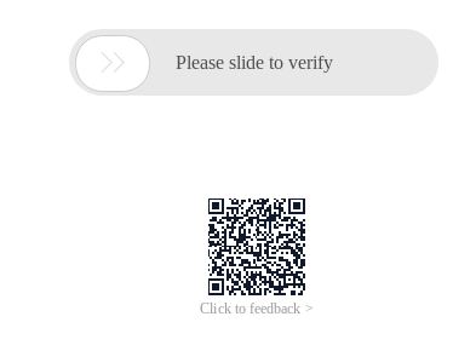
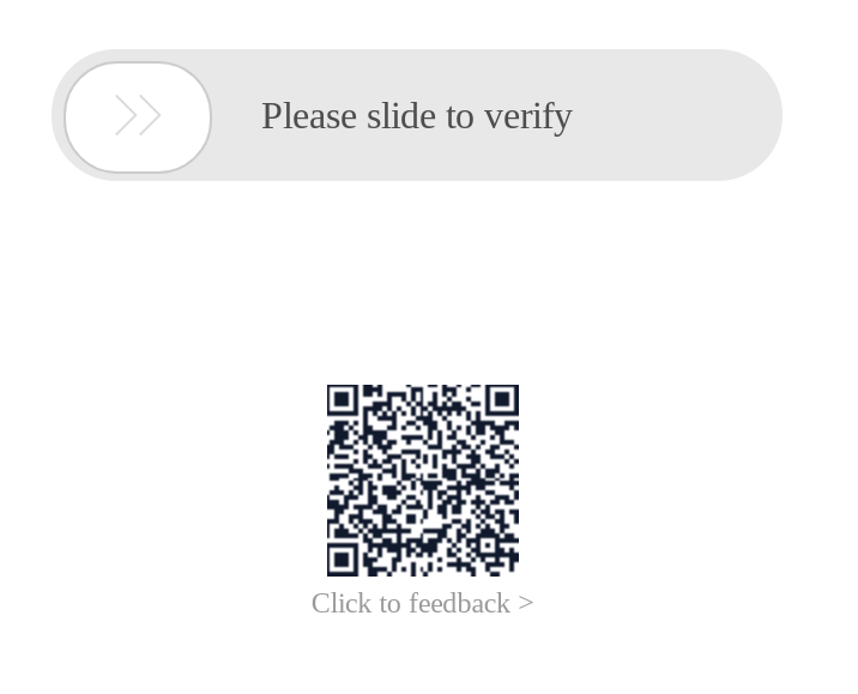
- [image]
+ [image]
